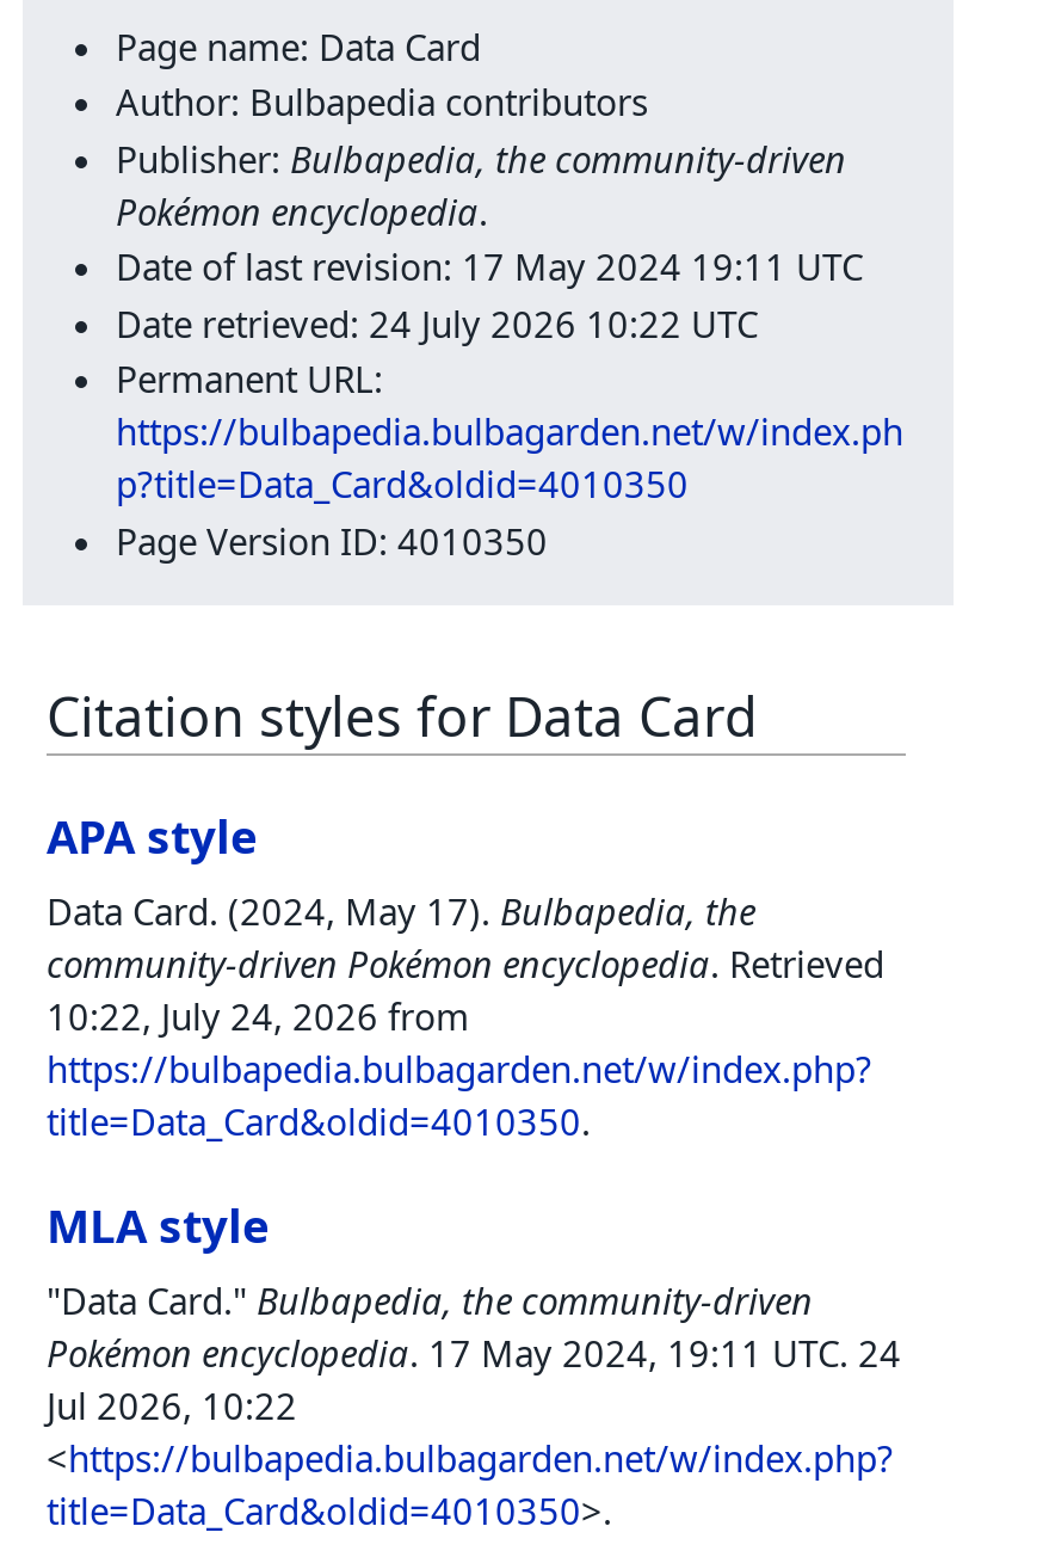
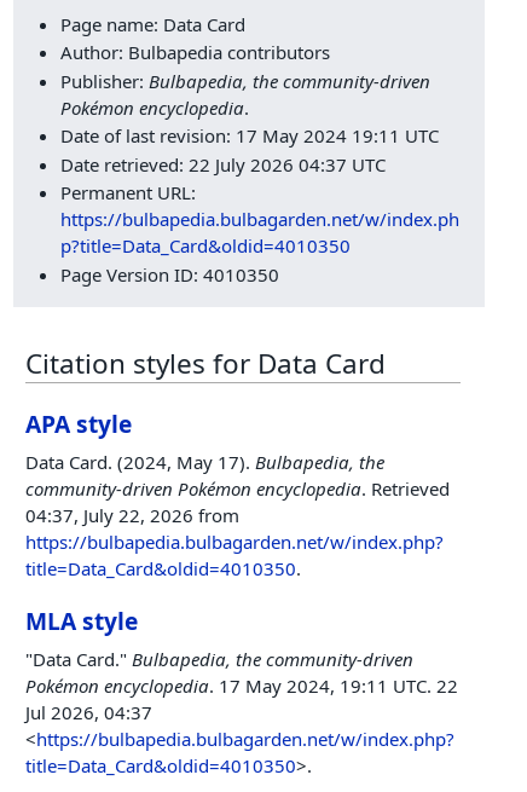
- Date retrieved: 24 July 2026 10:22 UTC
+ Date retrieved: 22 July 2026 04:37 UTC

- 10:22, July 24, 2026 from
+ 04:37, July 22, 2026 from

- Pokémon encyclopedia. 17 May 2024, 19:11 UTC. 24
+ Pokémon encyclopedia. 17 May 2024, 19:11 UTC. 22

- Jul 2026, 10:22
+ Jul 2026, 04:37
